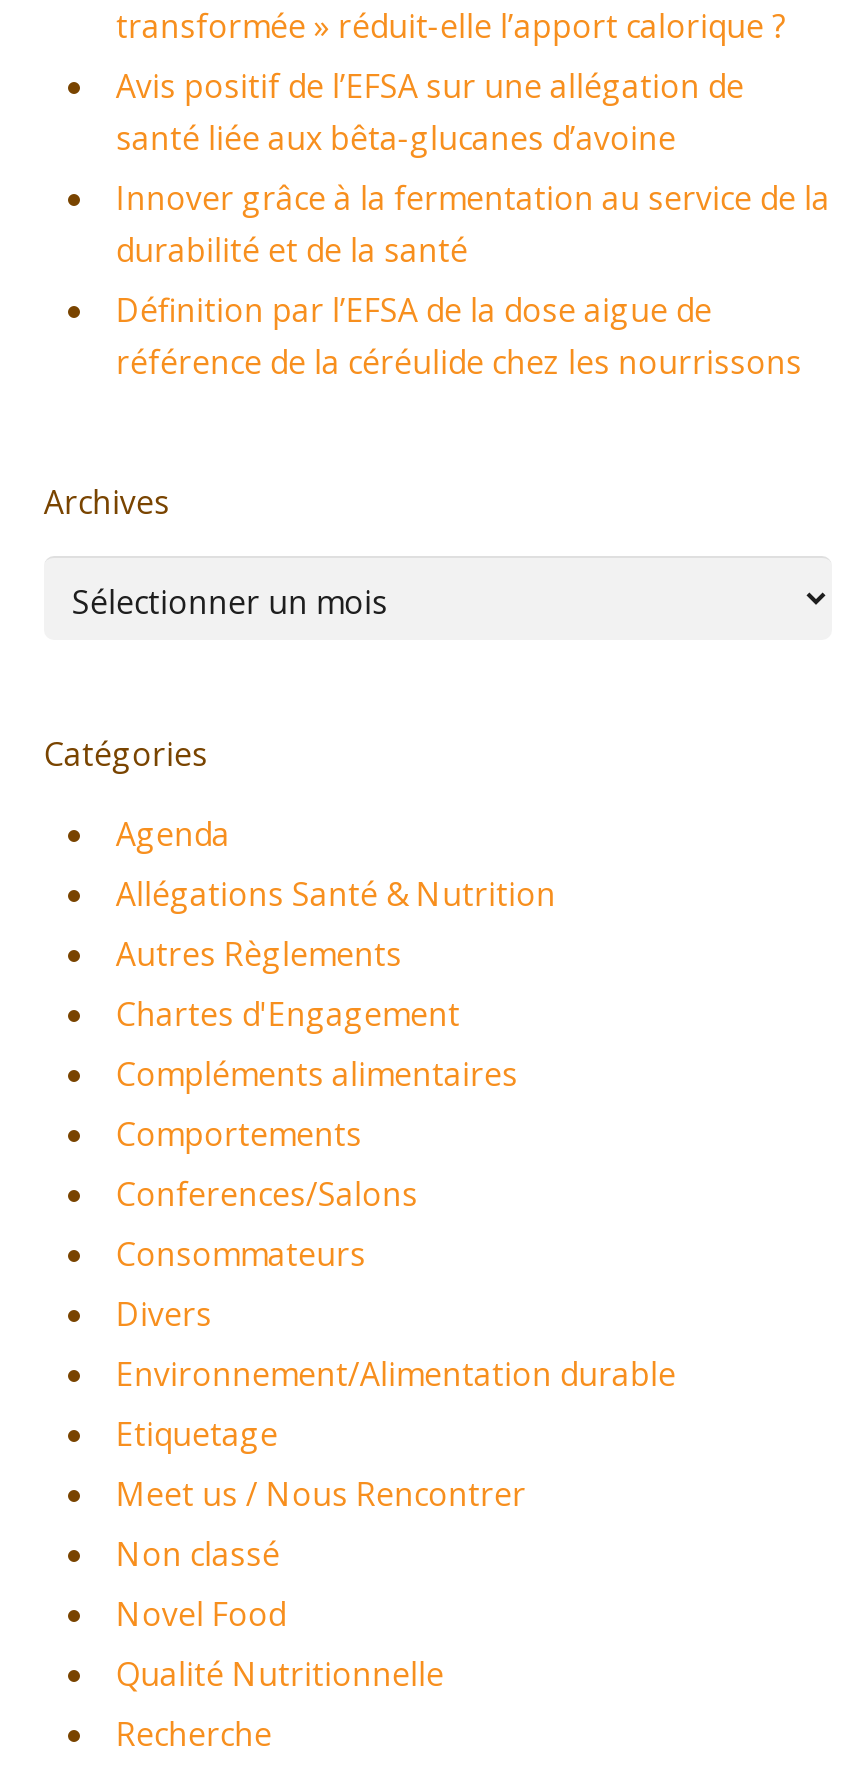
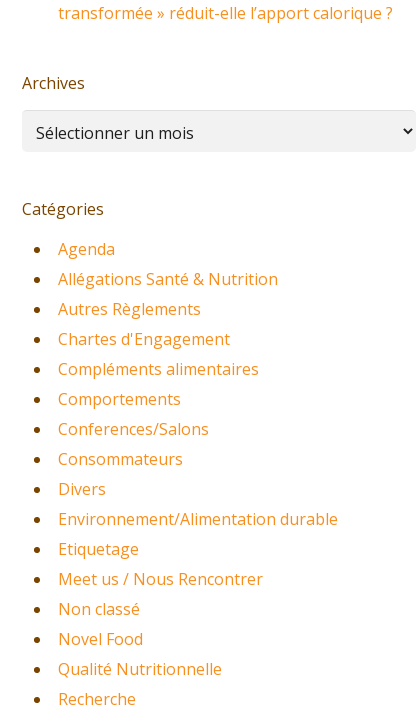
- Avis positif de l’EFSA sur une allégation de
- santé liée aux bêta-glucanes d’avoine
- Innover grâce à la fermentation au service de la
- durabilité et de la santé
- Définition par l’EFSA de la dose aigue de
- référence de la céréulide chez les nourrissons
